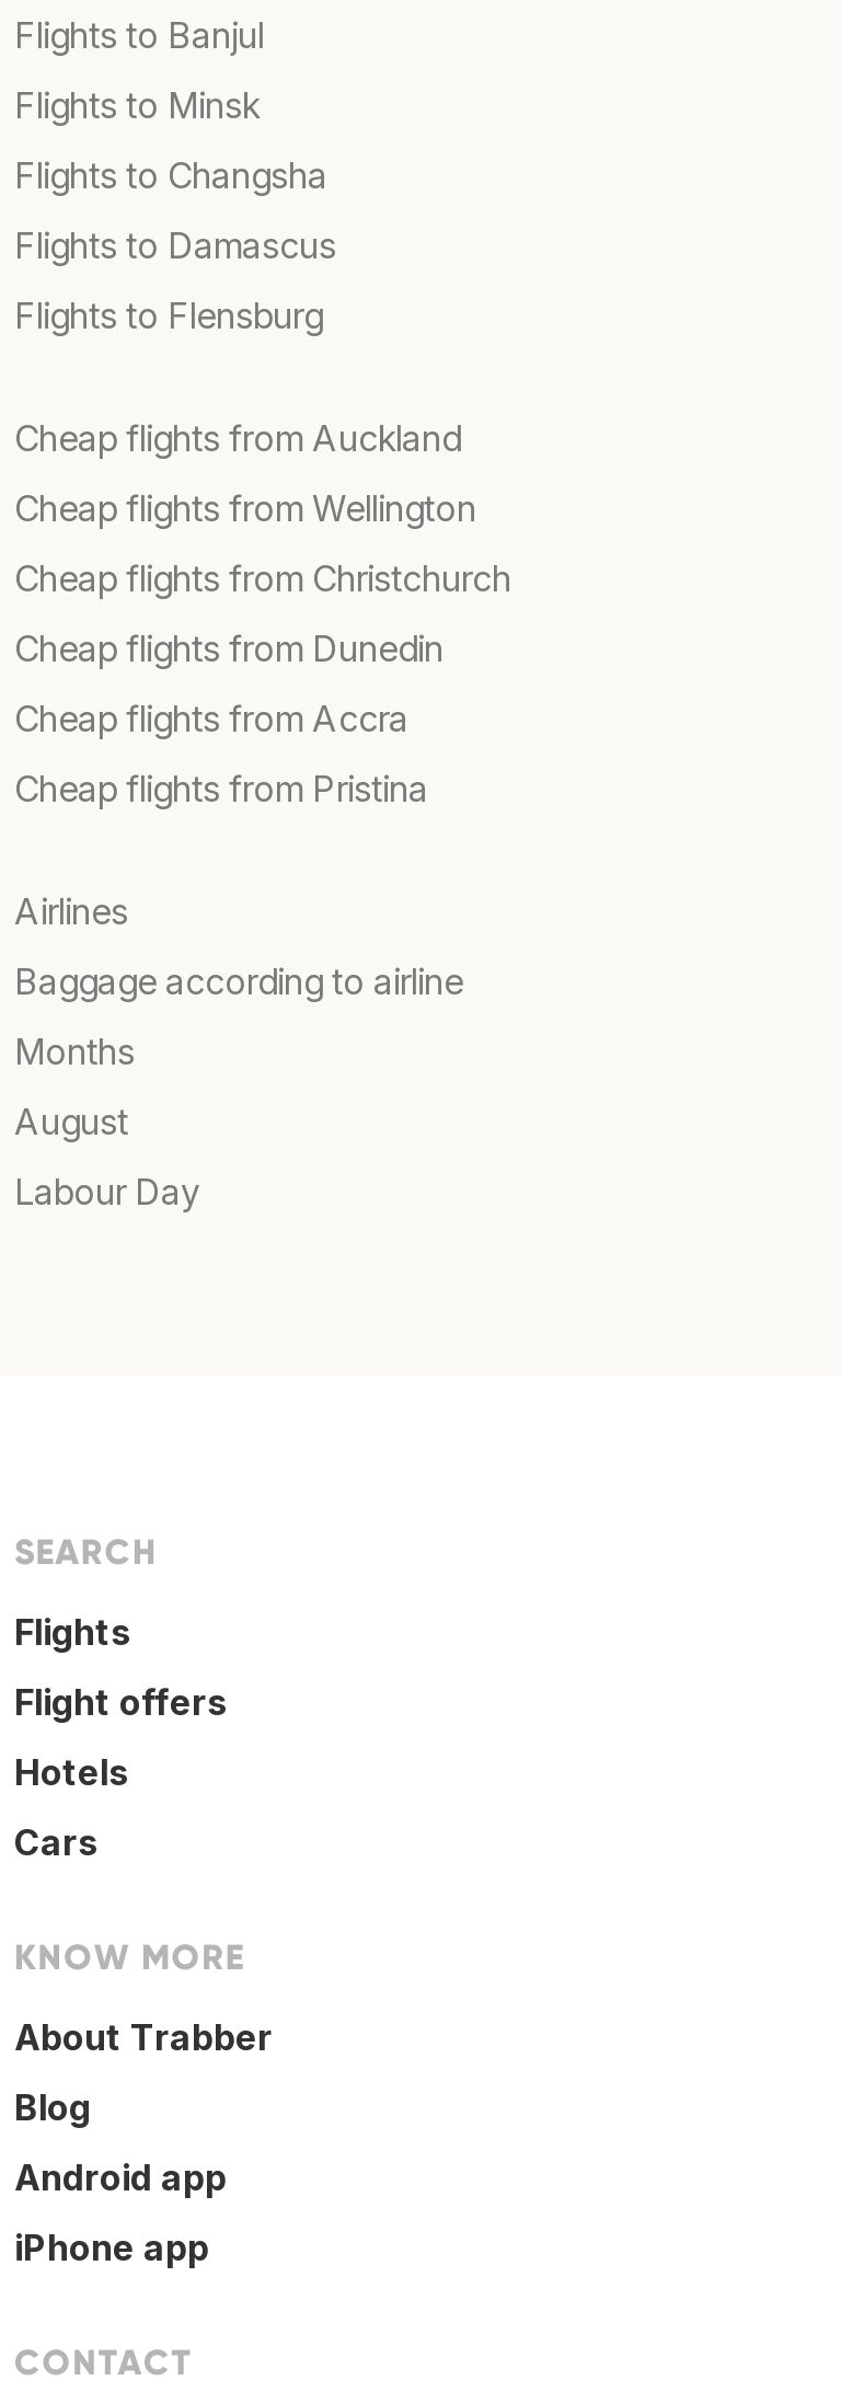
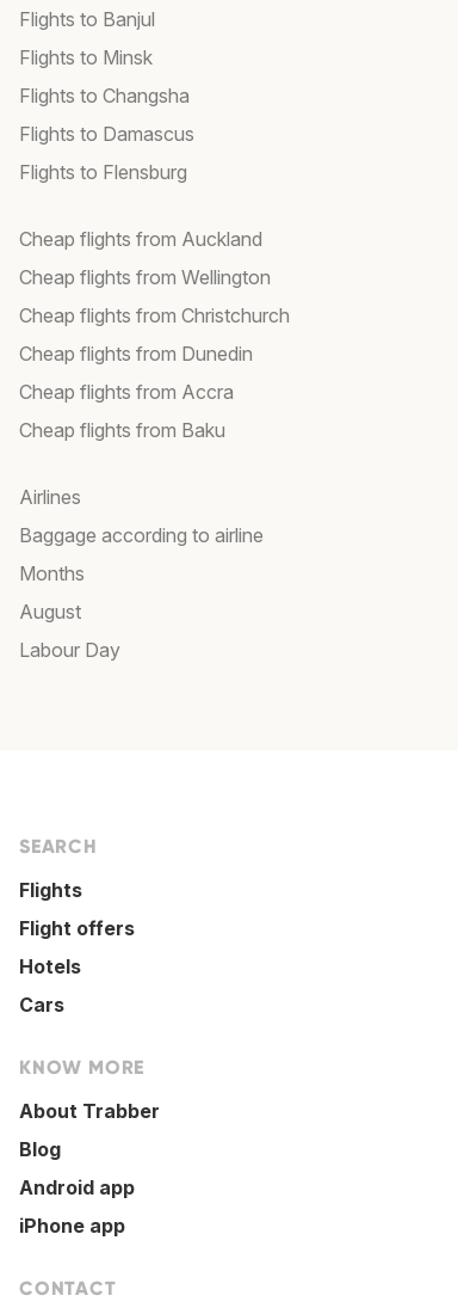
- Cheap flights from Pristina
+ Cheap flights from Baku
